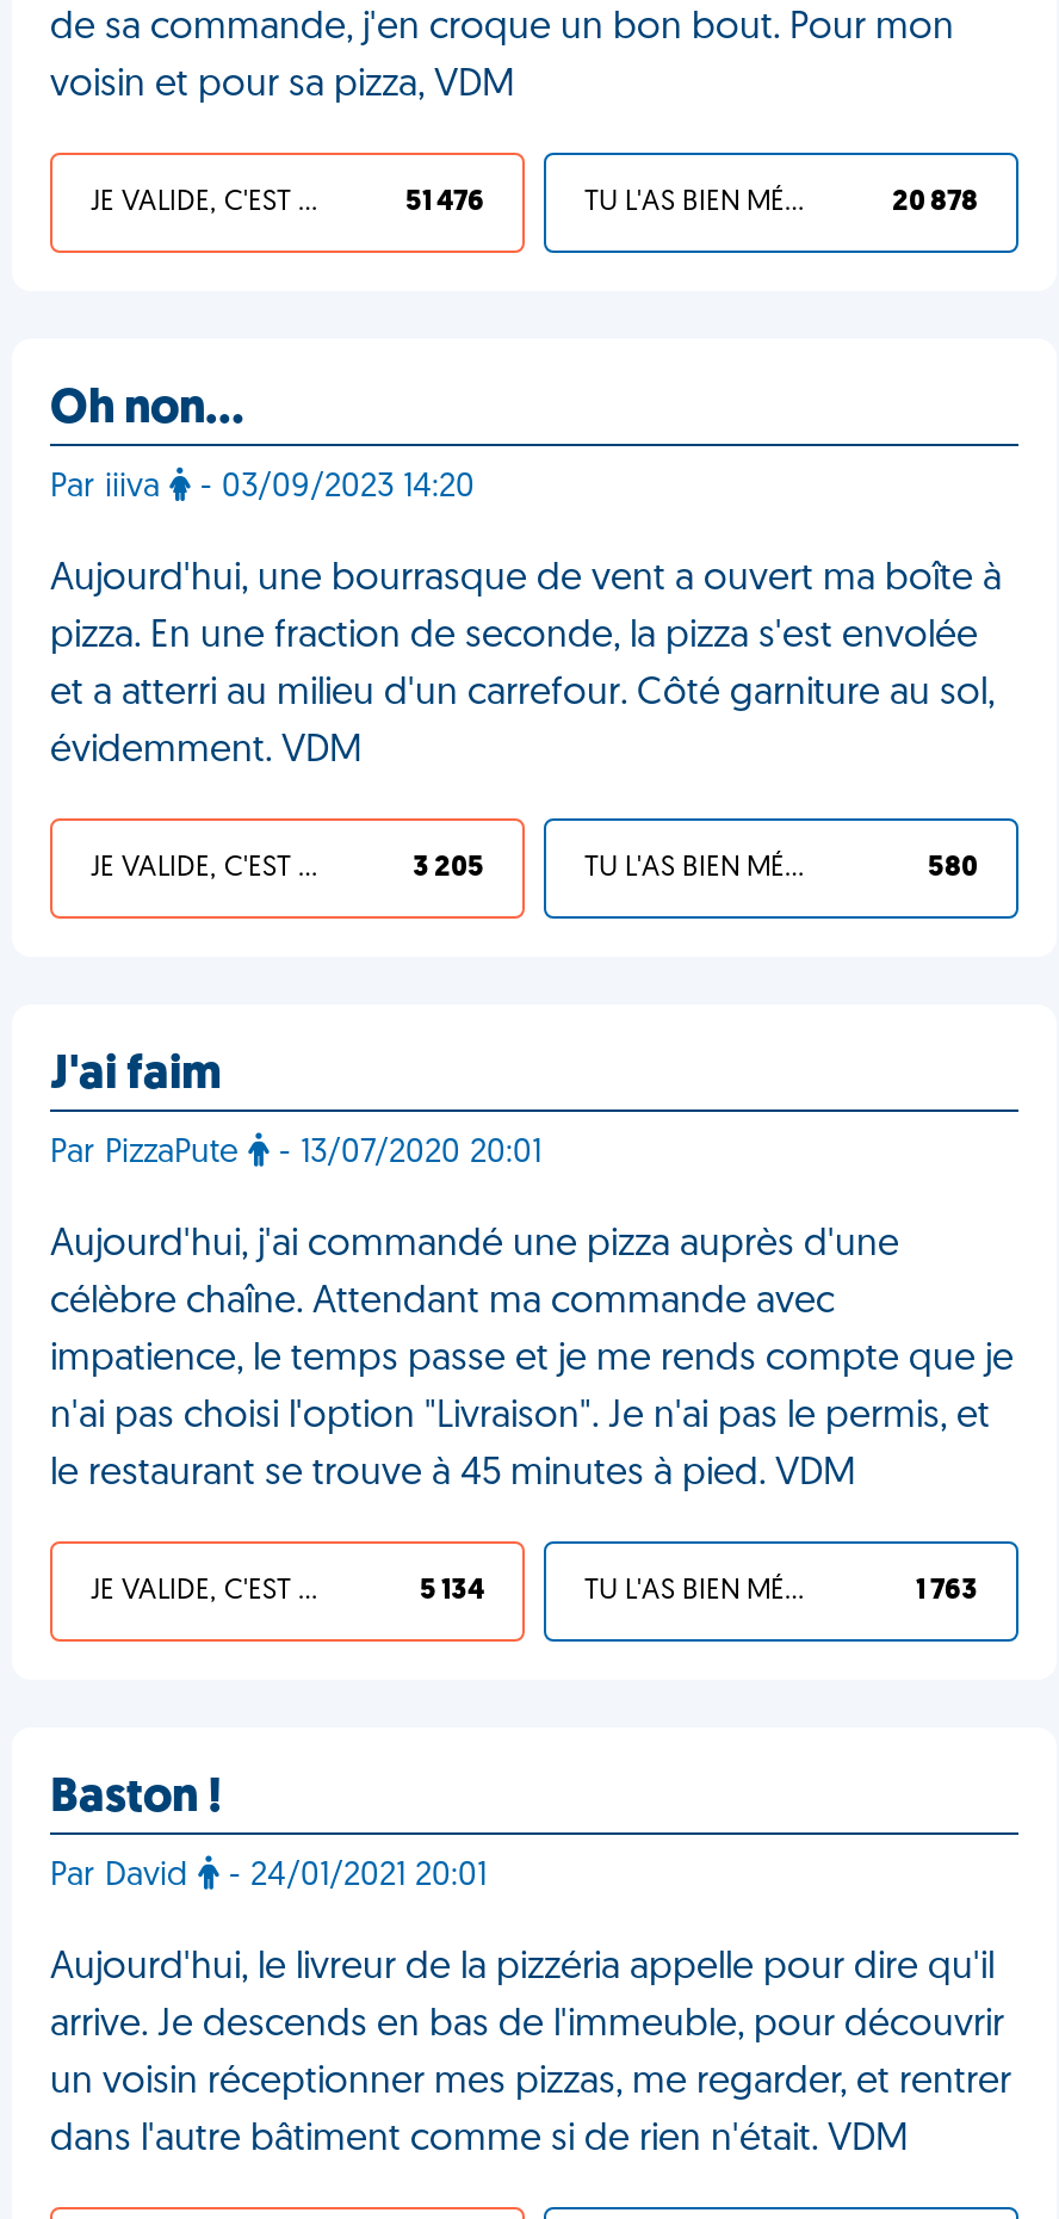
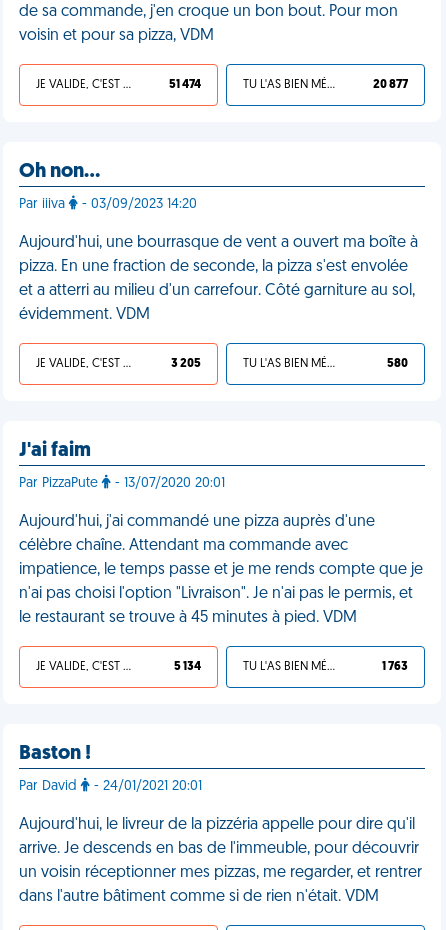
- 51 476
+ 51 474

- 20 878
+ 20 877
